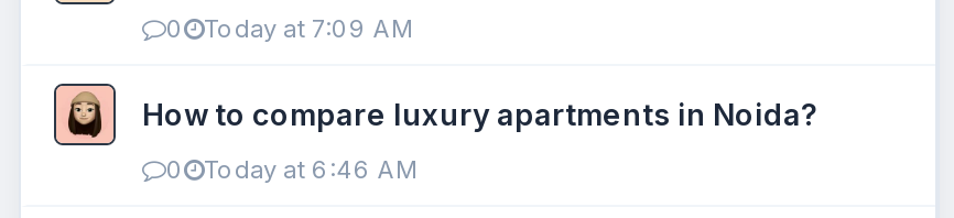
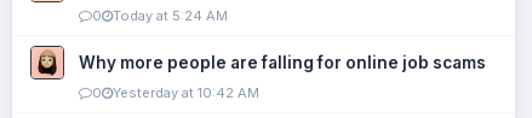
- 0 Today at 7:09 AM
+ 0 Today at 5:24 AM

- How to compare luxury apartments in Noida?
+ Why more people are falling for online job scams

- Today at 6:46 AM
+ Yesterday at 10:42 AM
